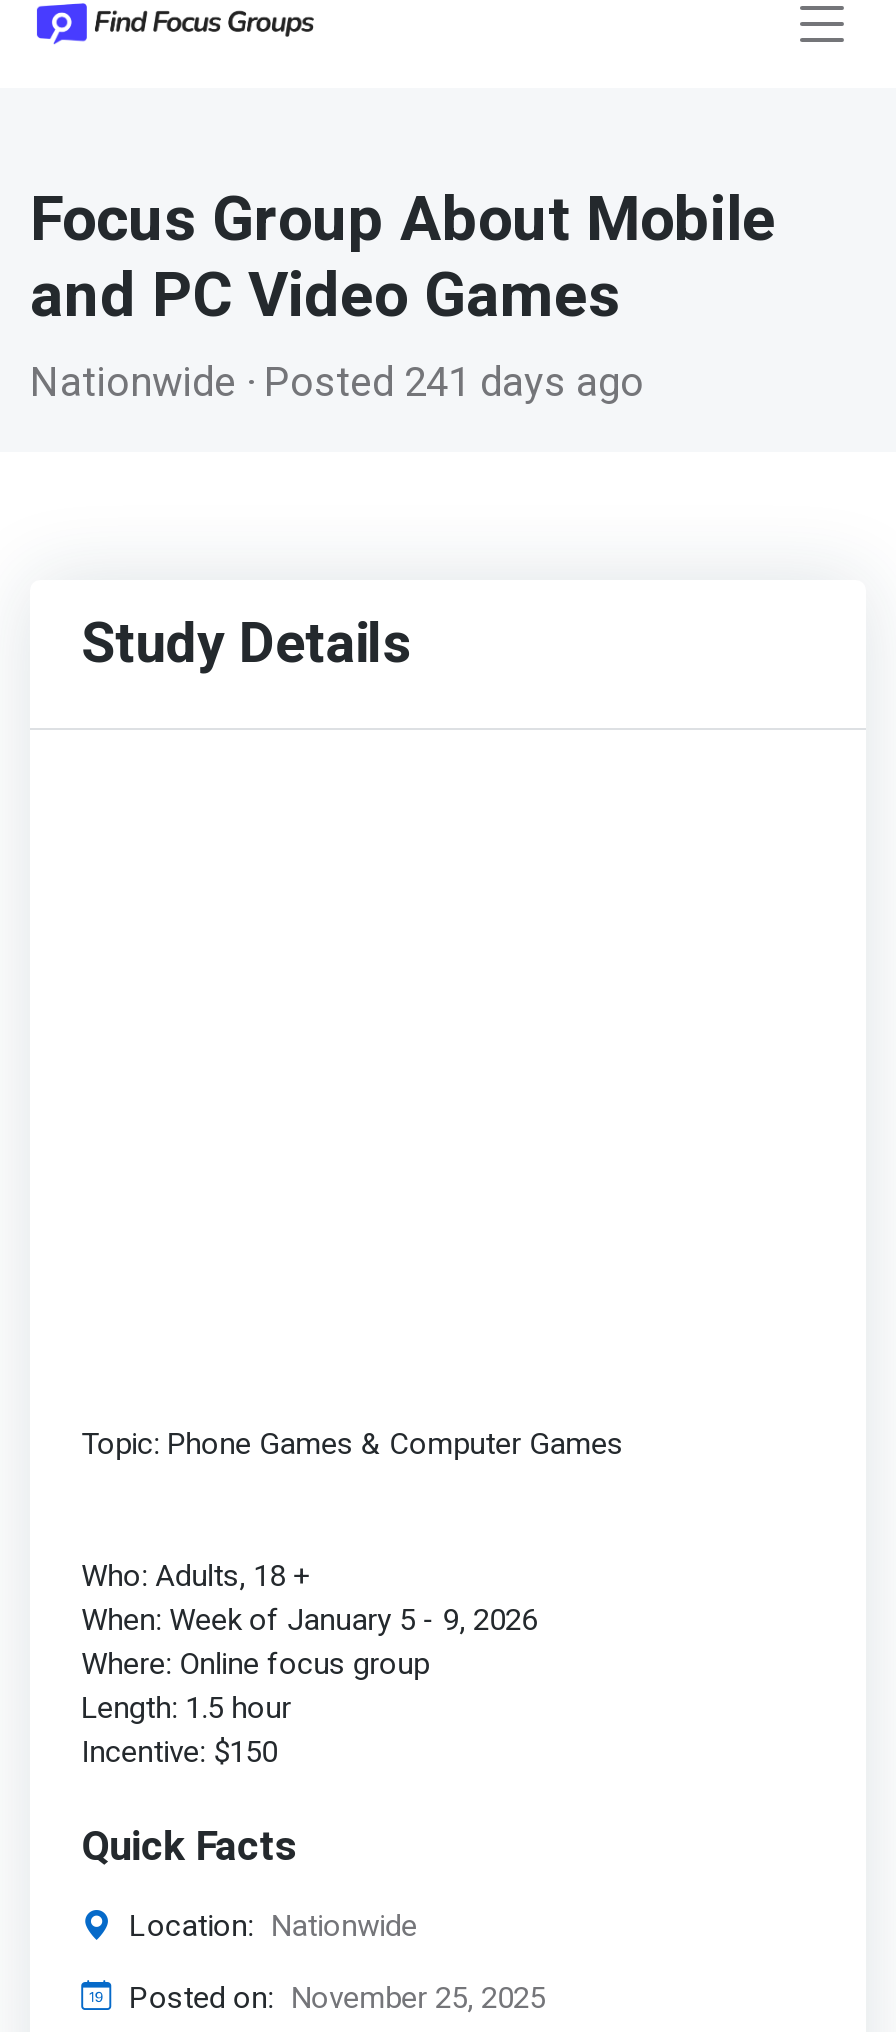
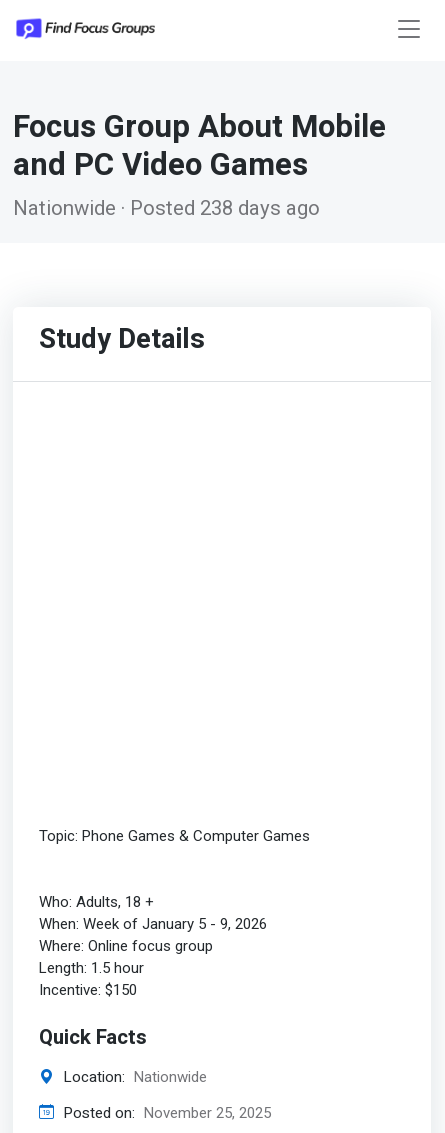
- Nationwide · Posted 241 days ago
+ Nationwide · Posted 238 days ago
